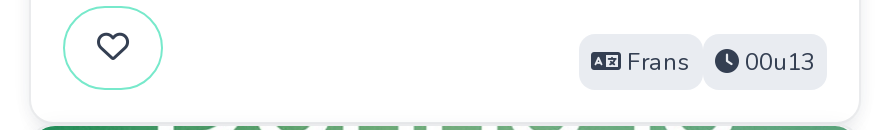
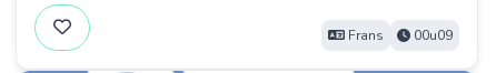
- Frans 00u13
+ Frans 00u09
